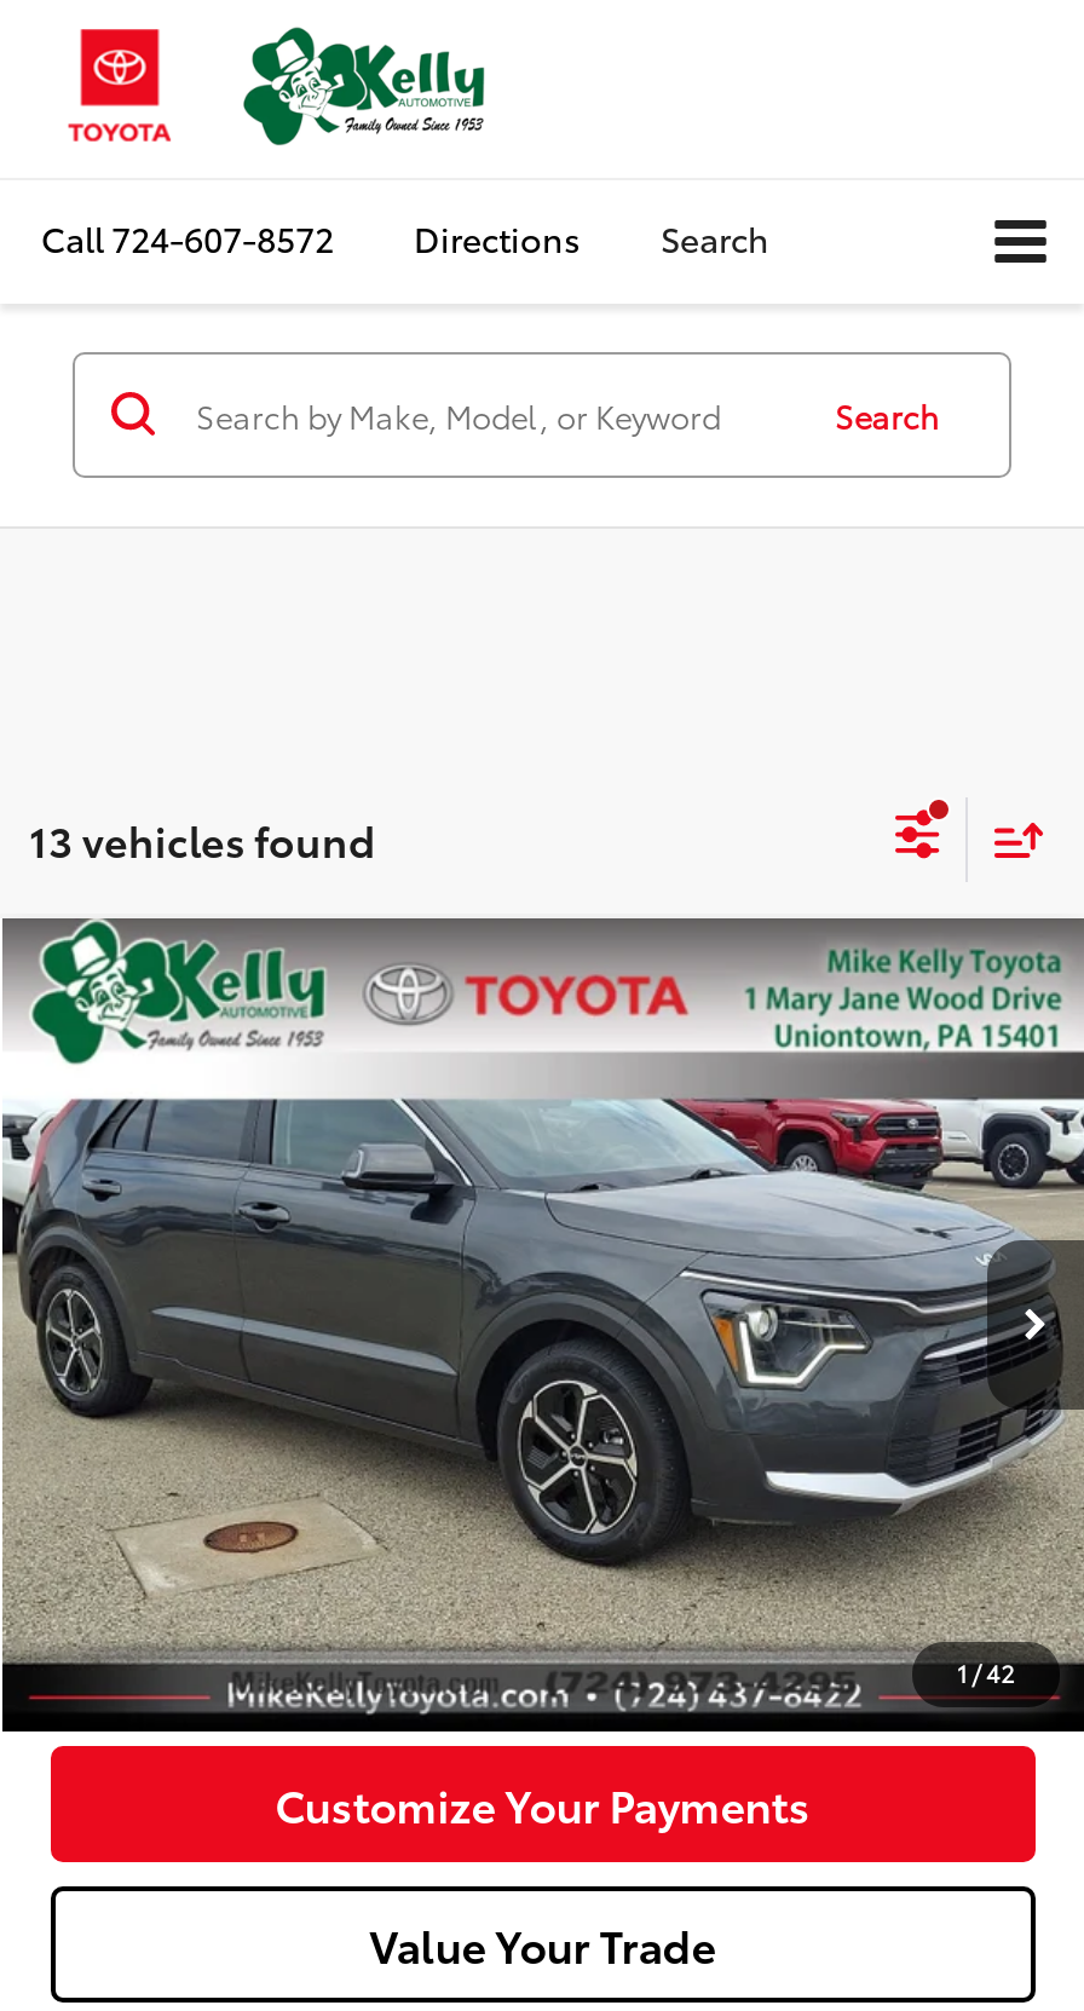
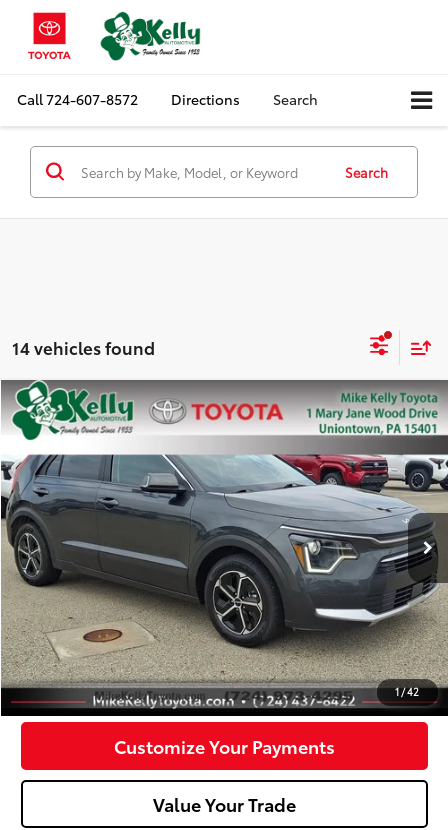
- 13 vehicles found
+ 14 vehicles found
